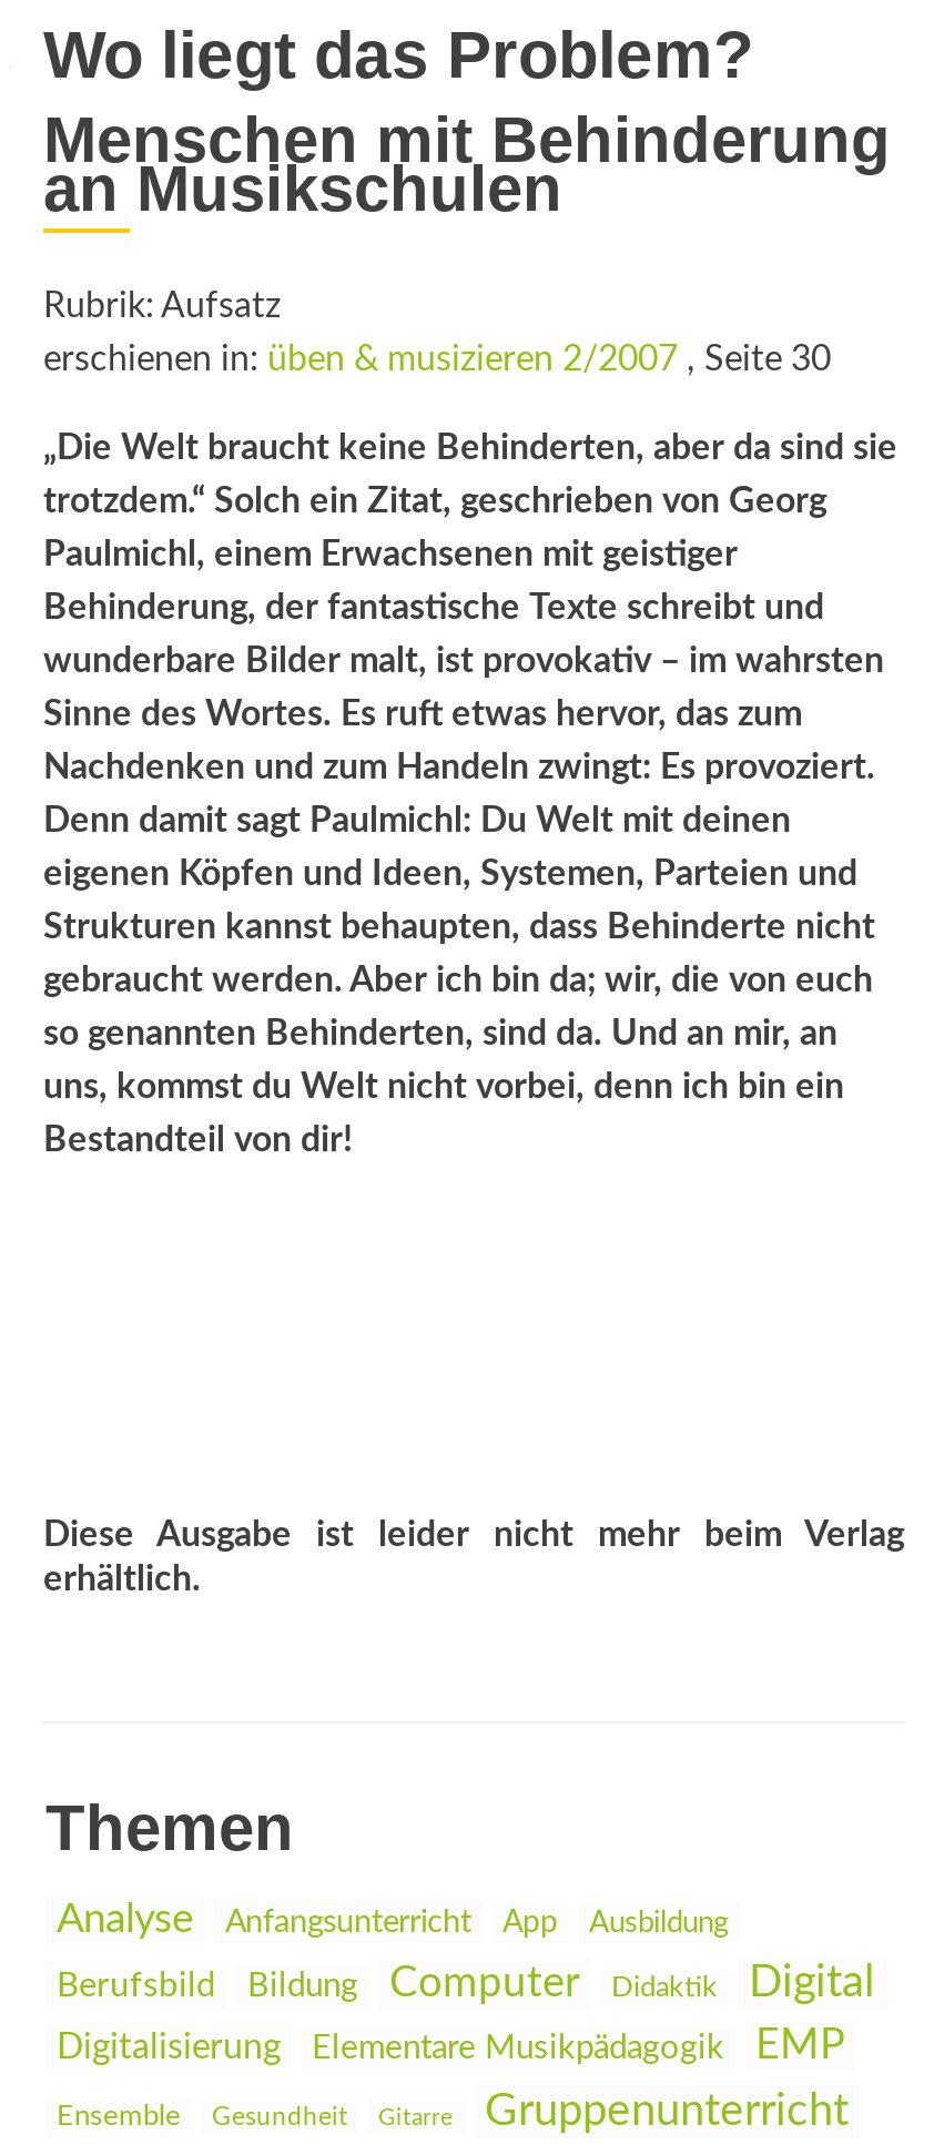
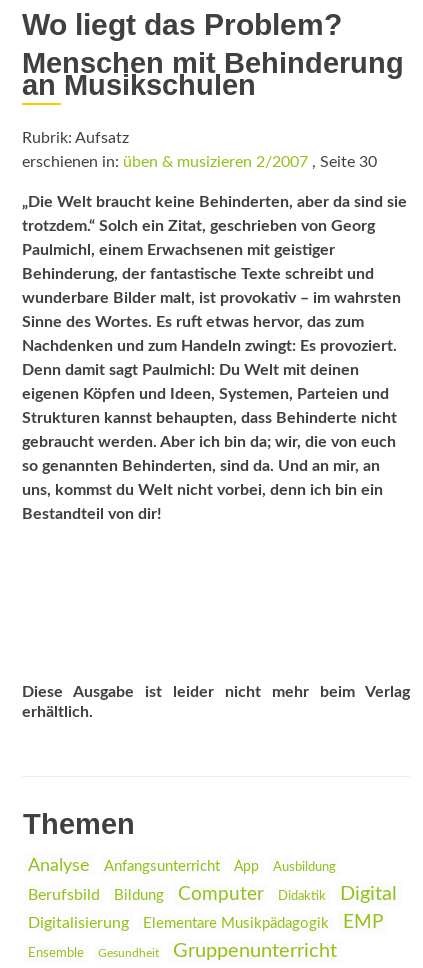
- Gitarre
